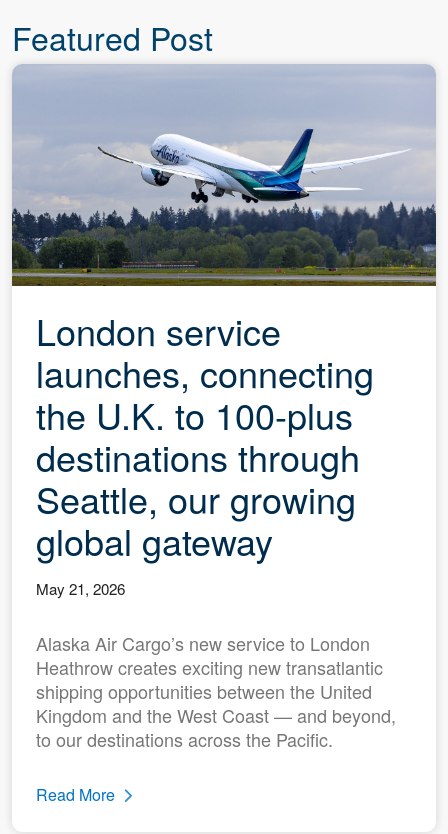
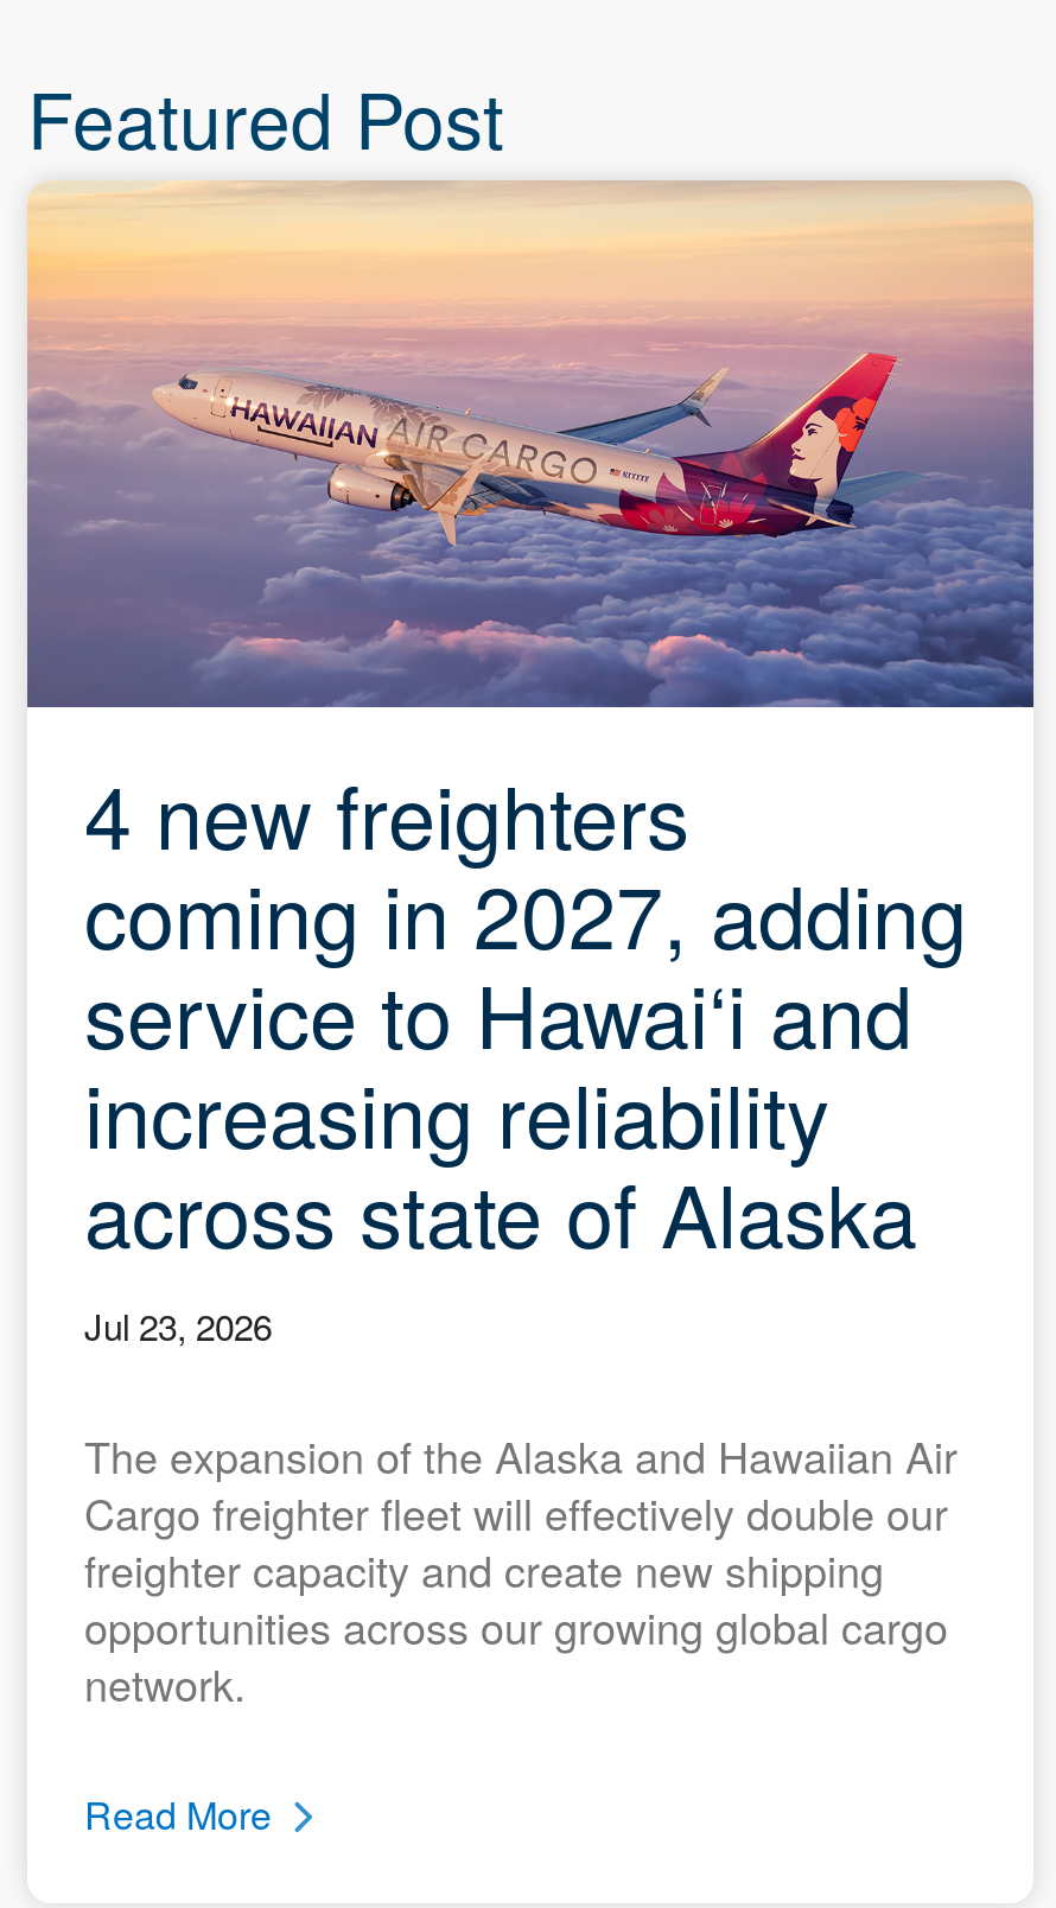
- [image]
- London service
- launches, connecting
- the U.K. to 100-plus
- destinations through
- Seattle, our growing
- global gateway
- May 21, 2026
+ [image]
+ 4 new freighters
+ coming in 2027, adding
+ service to Hawai‘i and
+ increasing reliability
+ across state of Alaska
+ Jul 23, 2026

- Alaska Air Cargo’s new service to London
- Heathrow creates exciting new transatlantic
- shipping opportunities between the United
- Kingdom and the West Coast — and beyond,
- to our destinations across the Pacific.
+ The expansion of the Alaska and Hawaiian Air
+ Cargo freighter fleet will effectively double our
+ freighter capacity and create new shipping
+ opportunities across our growing global cargo
+ network.
